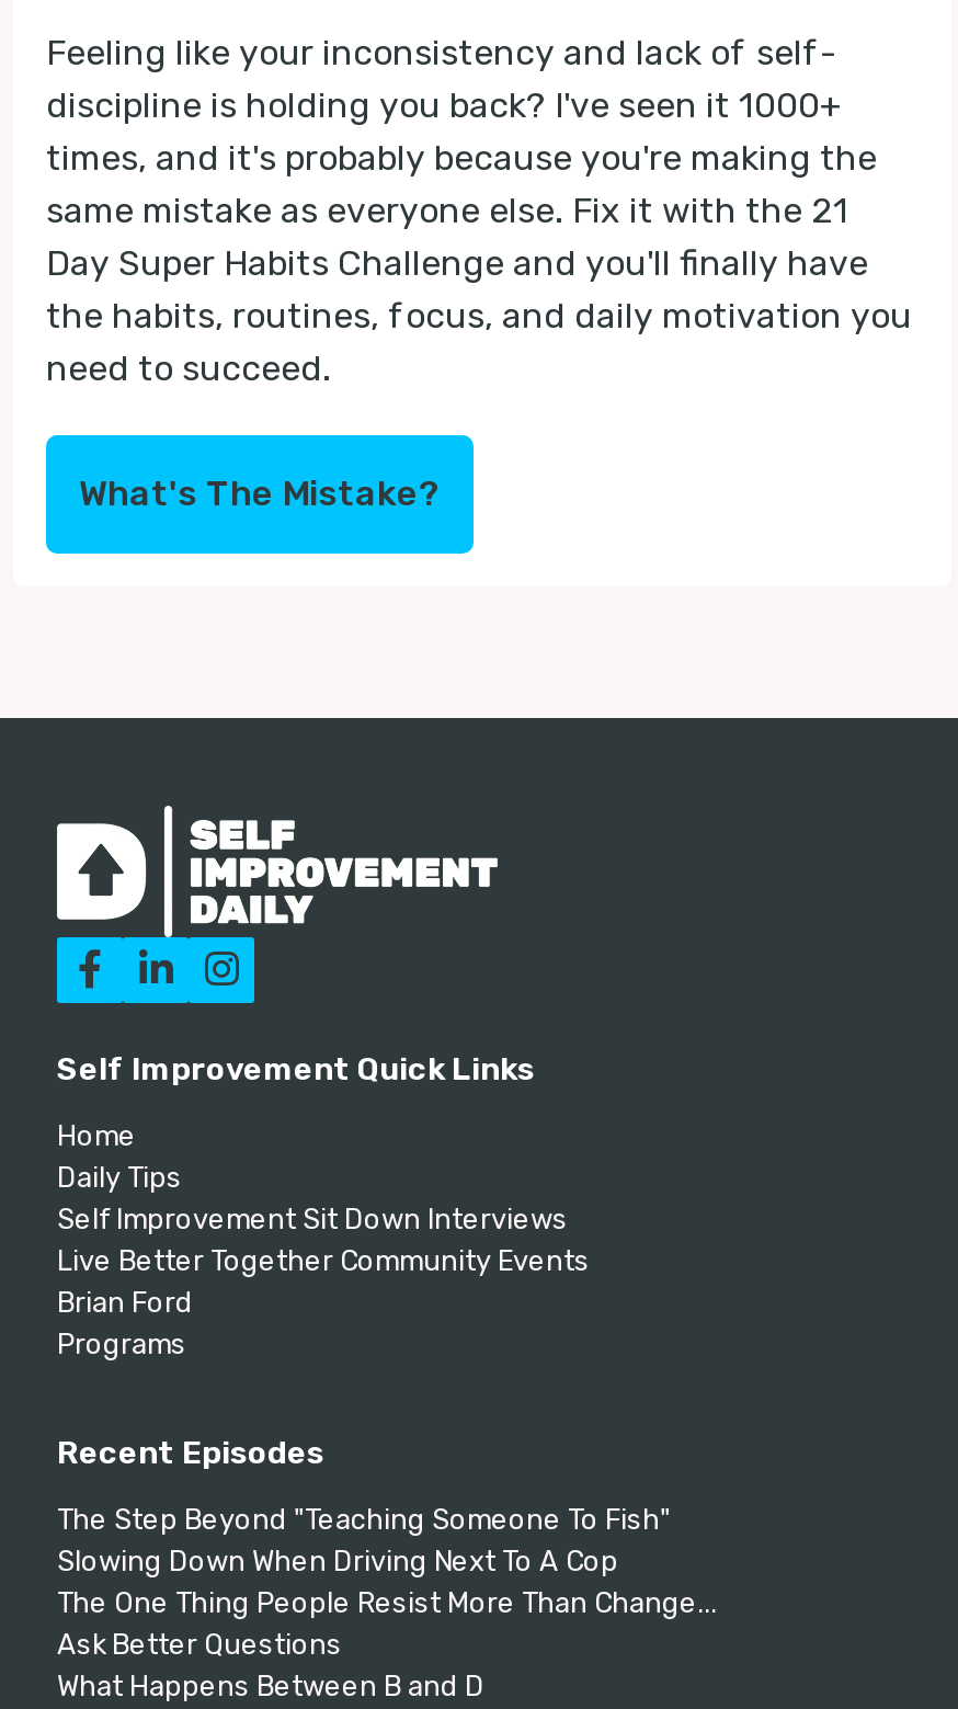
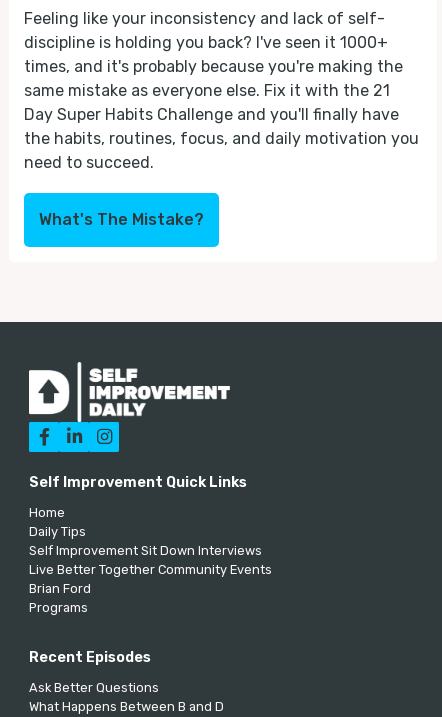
- The Step Beyond "Teaching Someone To Fish"
- Slowing Down When Driving Next To A Cop
- The One Thing People Resist More Than Change...
